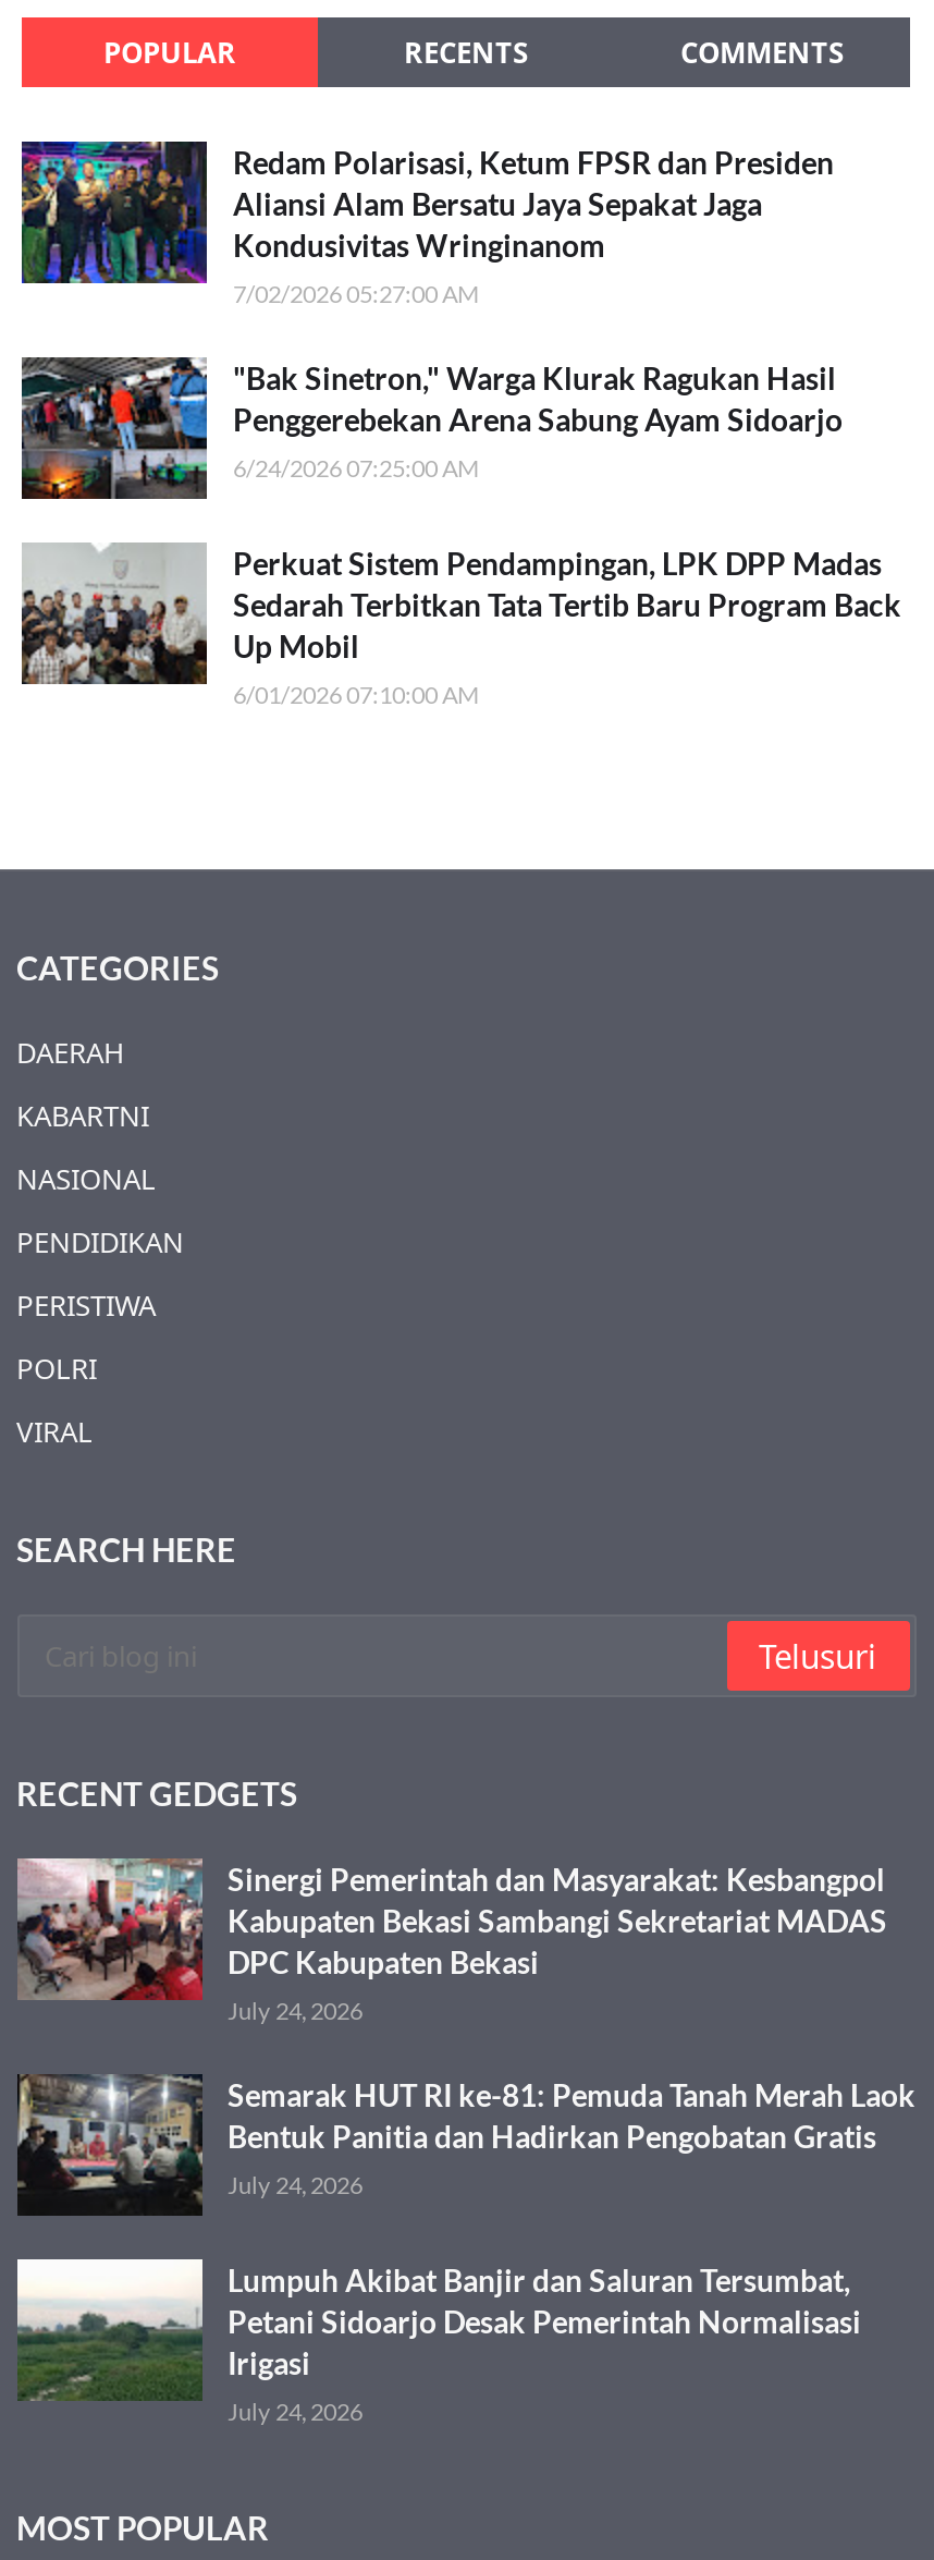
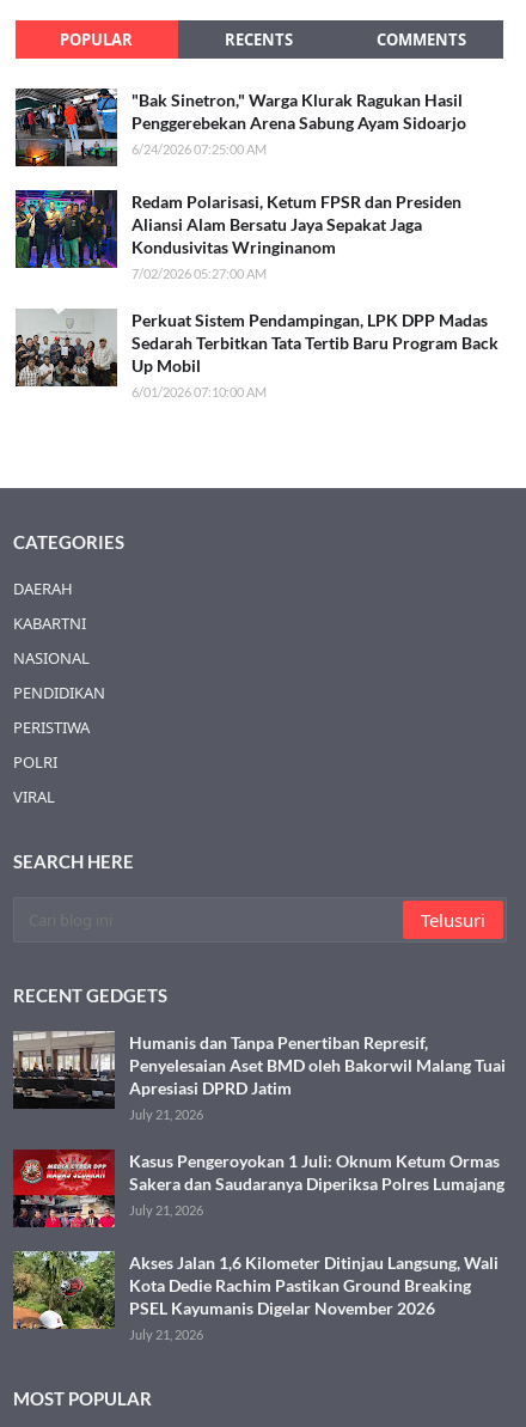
moved down: [image] | Redam Polarisasi, Ketum FPSR dan Presiden | Aliansi Alam Bersatu Jaya Sepakat Jaga | Kondusivitas Wringinanom | 7/02/2026 05:27:00 AM

moved up: [image] | "Bak Sinetron," Warga Klurak Ragukan Hasil | Penggerebekan Arena Sabung Ayam Sidoarjo | 6/24/2026 07:25:00 AM

- [image]
- Sinergi Pemerintah dan Masyarakat: Kesbangpol
- Kabupaten Bekasi Sambangi Sekretariat MADAS
- DPC Kabupaten Bekasi
- July 24, 2026
+ [image]
+ Humanis dan Tanpa Penertiban Represif,
+ Penyelesaian Aset BMD oleh Bakorwil Malang Tuai
+ Apresiasi DPRD Jatim
+ July 21, 2026

- [image]
- Semarak HUT RI ke-81: Pemuda Tanah Merah Laok
- Bentuk Panitia dan Hadirkan Pengobatan Gratis
- July 24, 2026
+ [image]
+ Kasus Pengeroyokan 1 Juli: Oknum Ketum Ormas
+ Sakera dan Saudaranya Diperiksa Polres Lumajang
+ July 21, 2026

- [image]
- Lumpuh Akibat Banjir dan Saluran Tersumbat,
- Petani Sidoarjo Desak Pemerintah Normalisasi
- Irigasi
- July 24, 2026
+ [image]
+ Akses Jalan 1,6 Kilometer Ditinjau Langsung, Wali
+ Kota Dedie Rachim Pastikan Ground Breaking
+ PSEL Kayumanis Digelar November 2026
+ July 21, 2026
